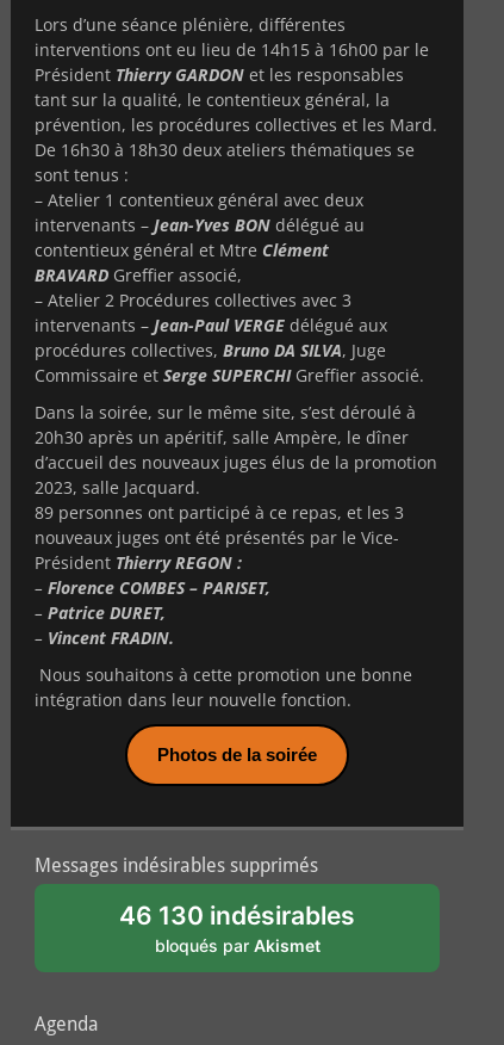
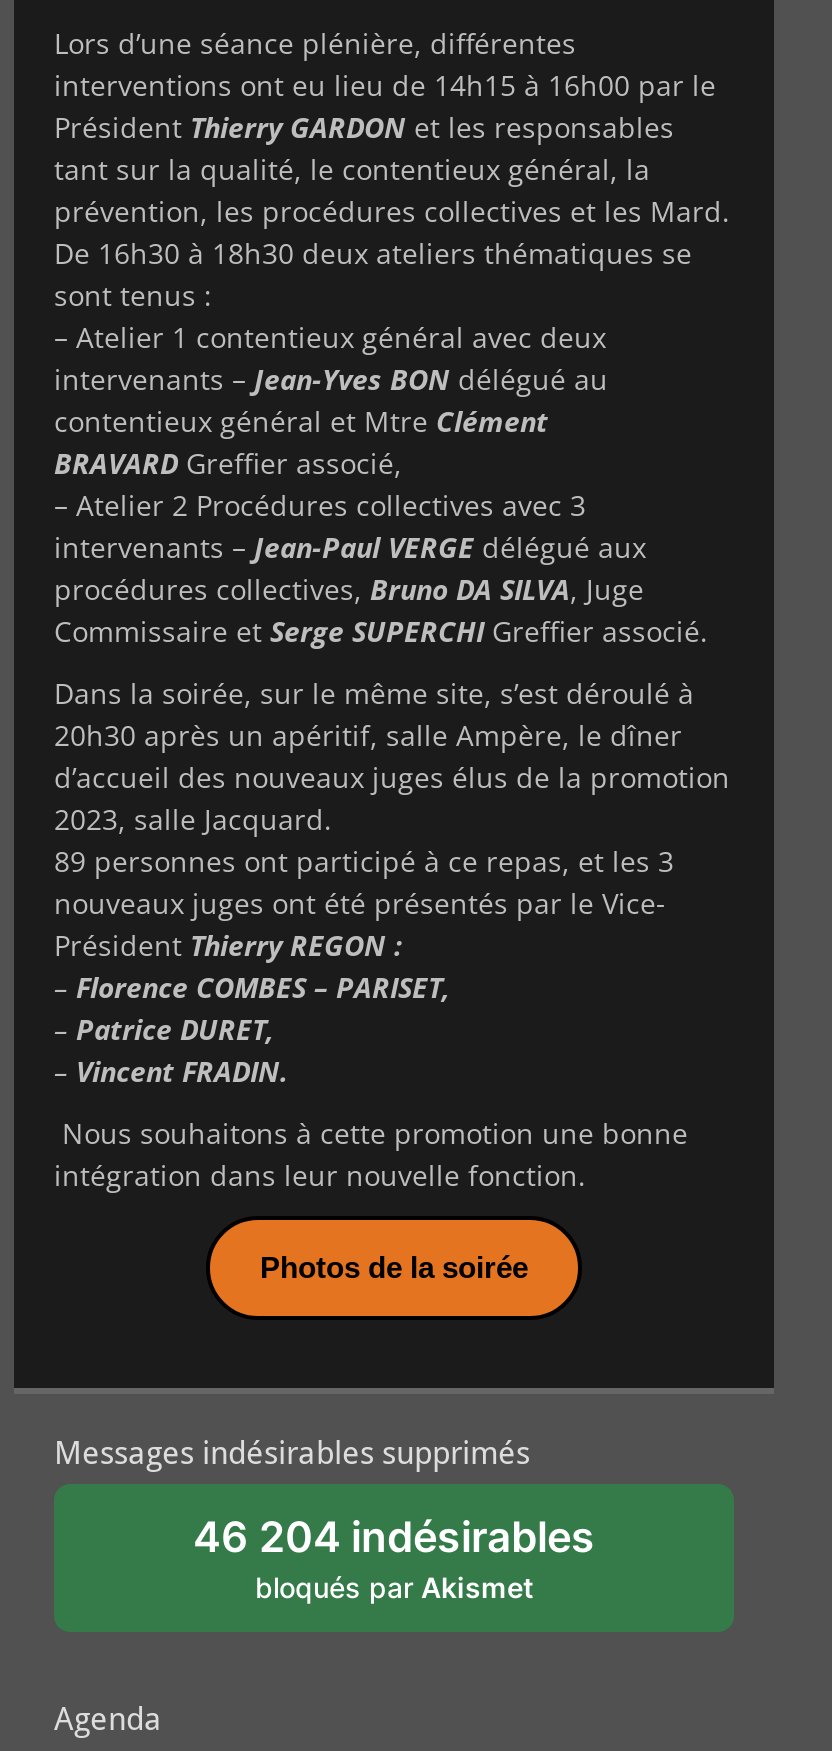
- 46 130 indésirables
+ 46 204 indésirables
